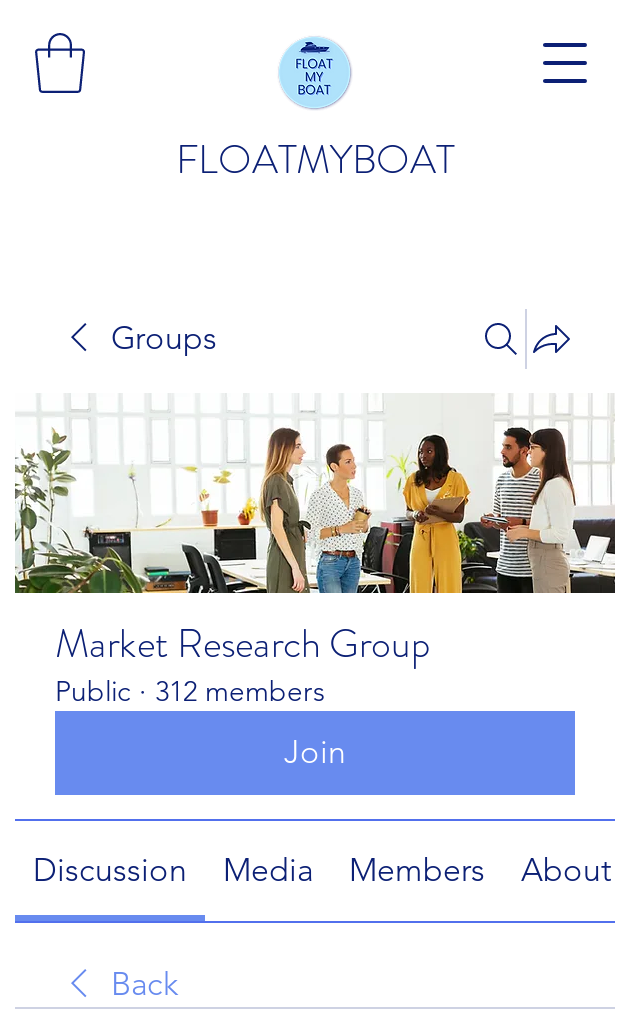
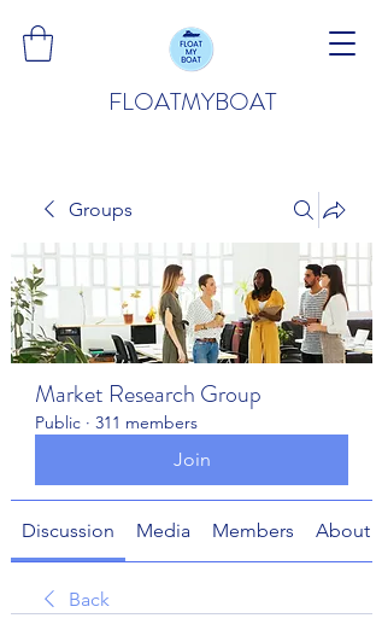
- Public · 312 members
+ Public · 311 members
